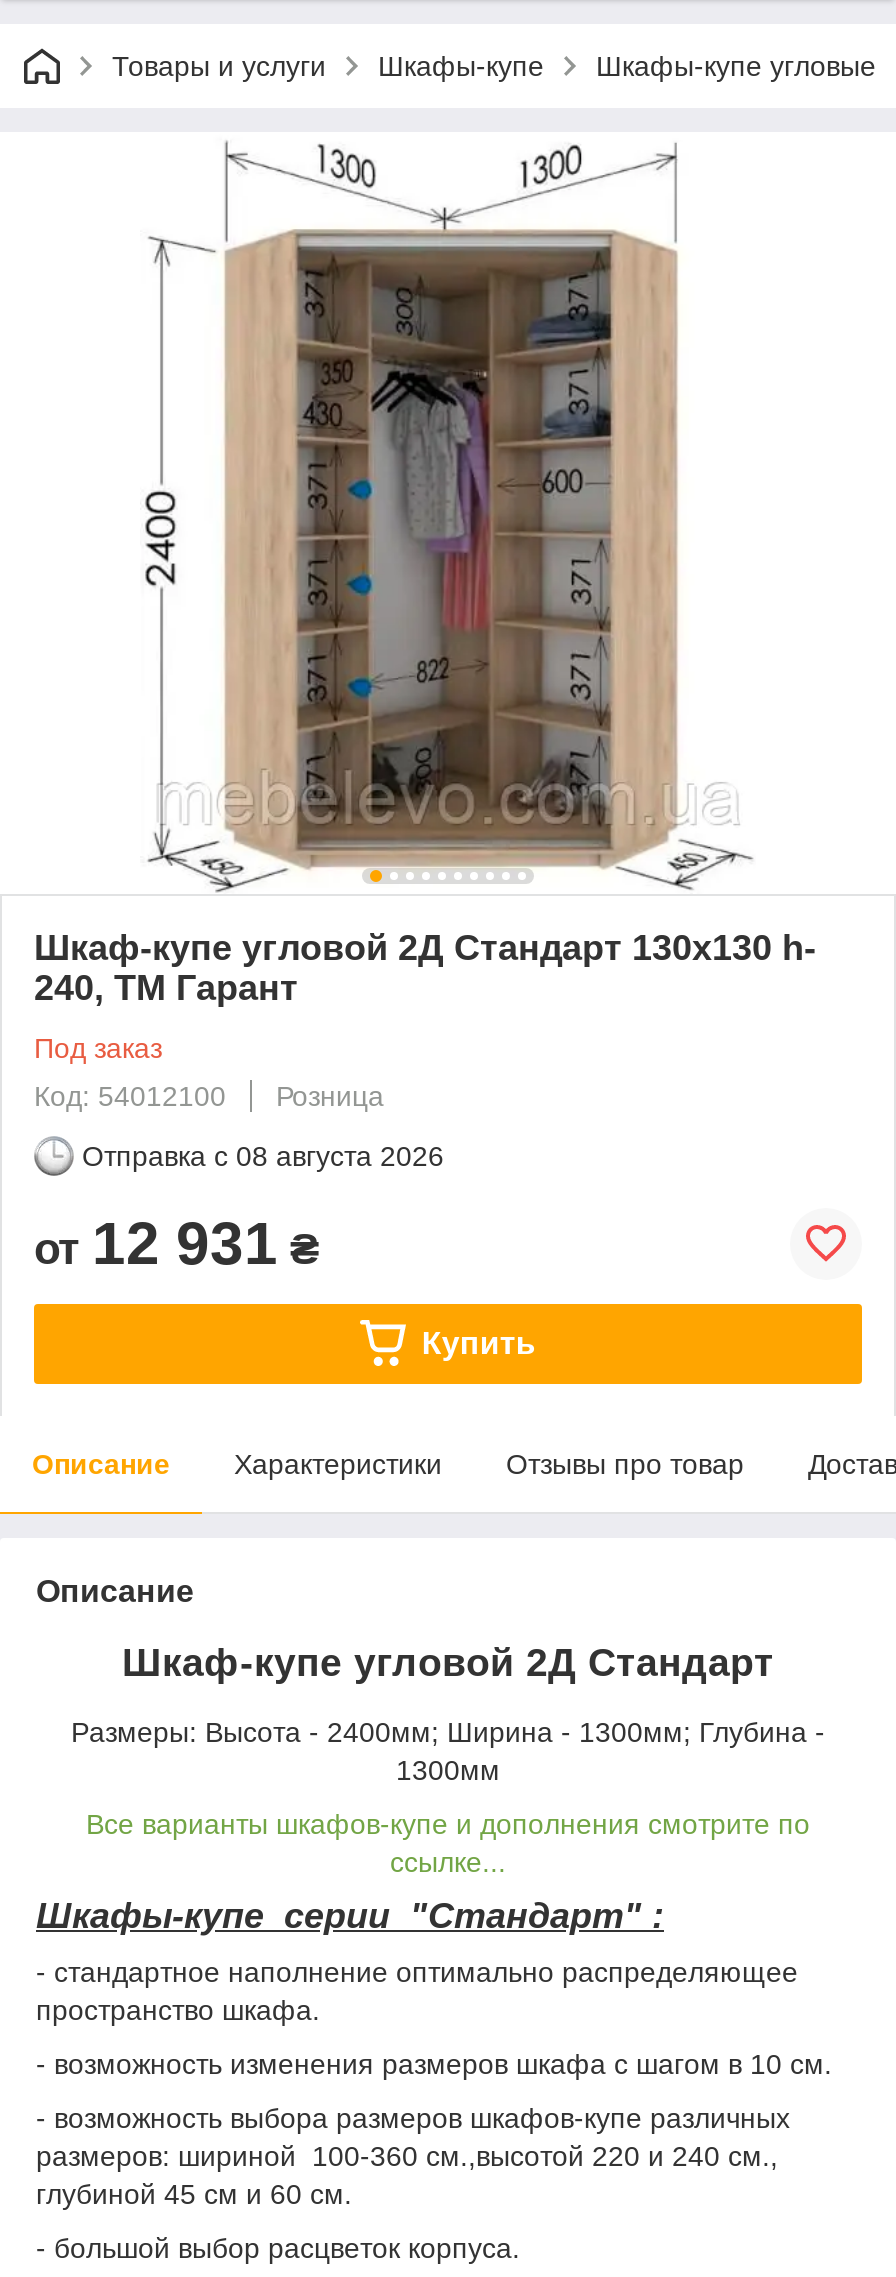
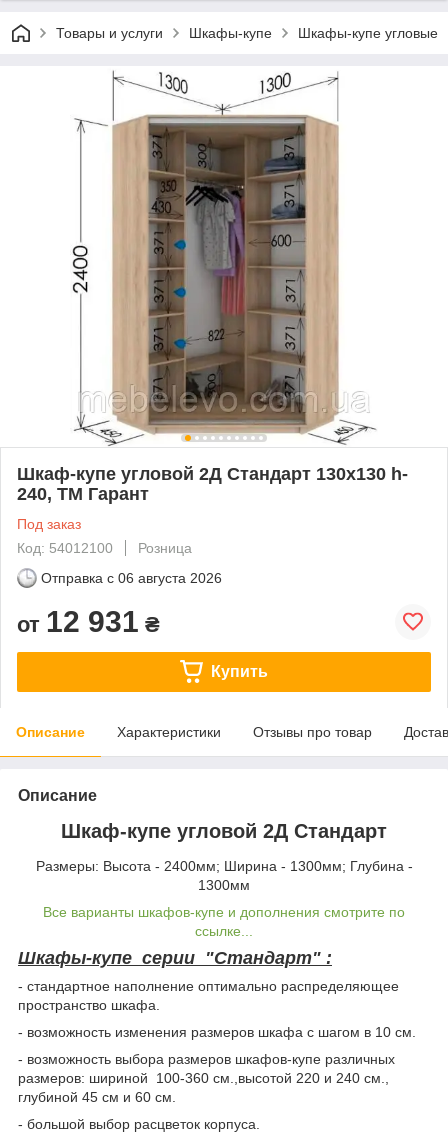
- Отправка с 08 августа 2026
+ Отправка с 06 августа 2026
